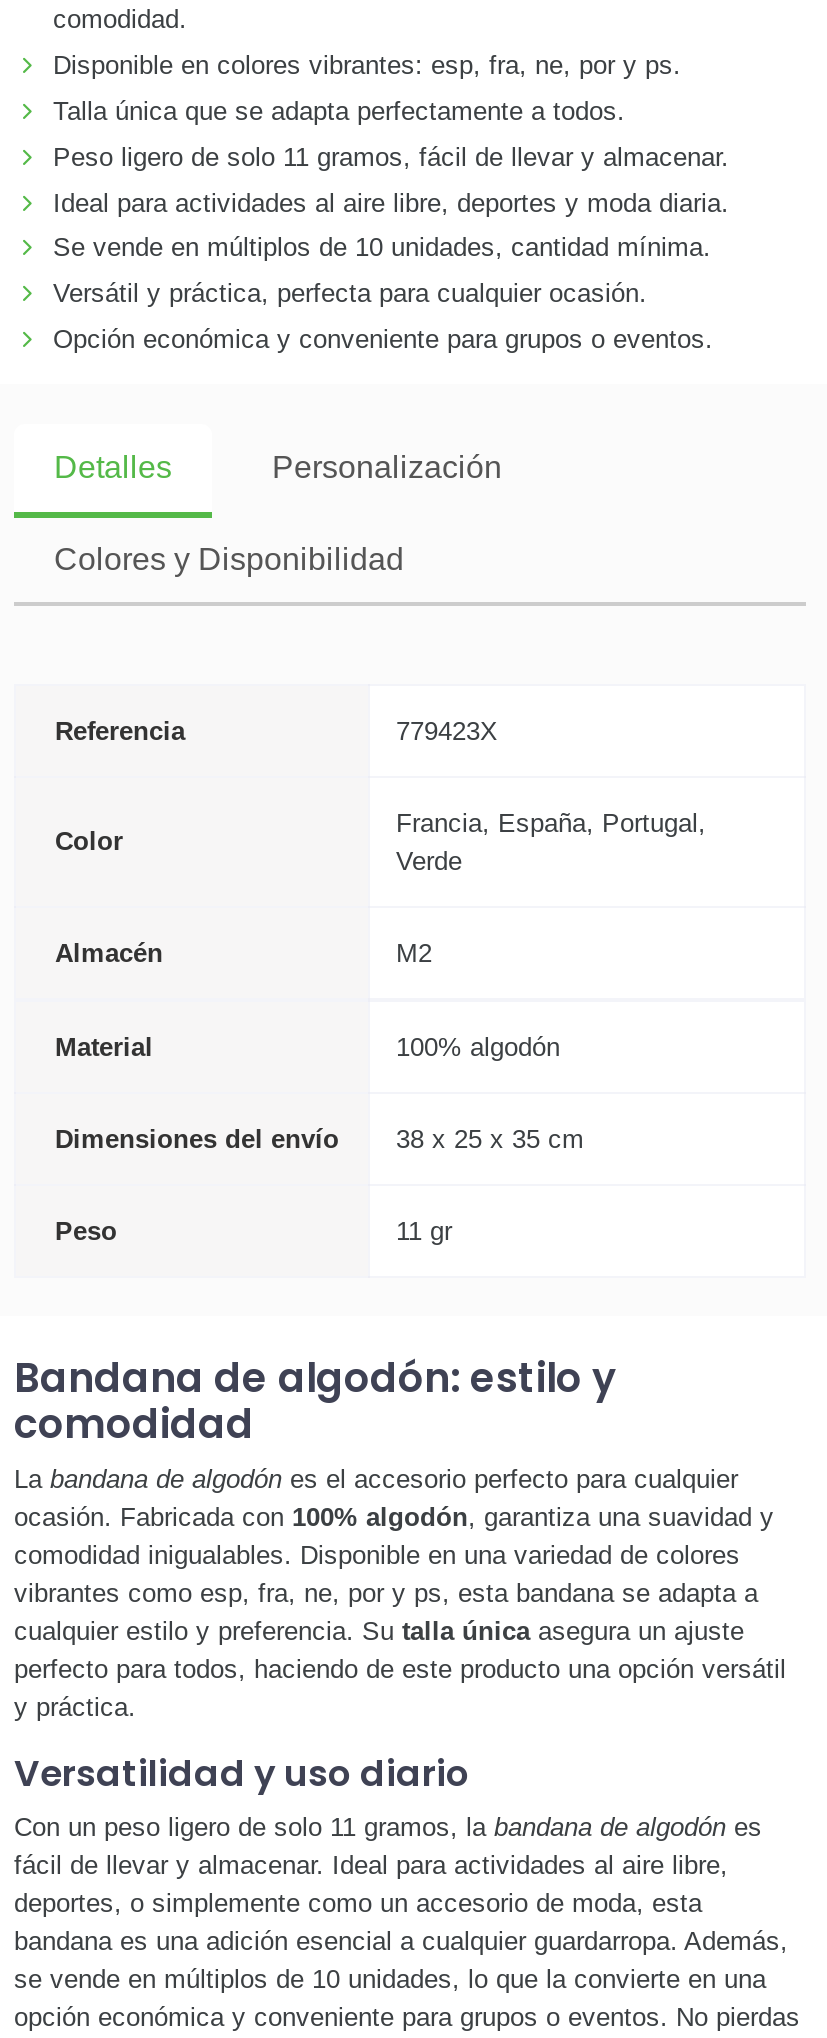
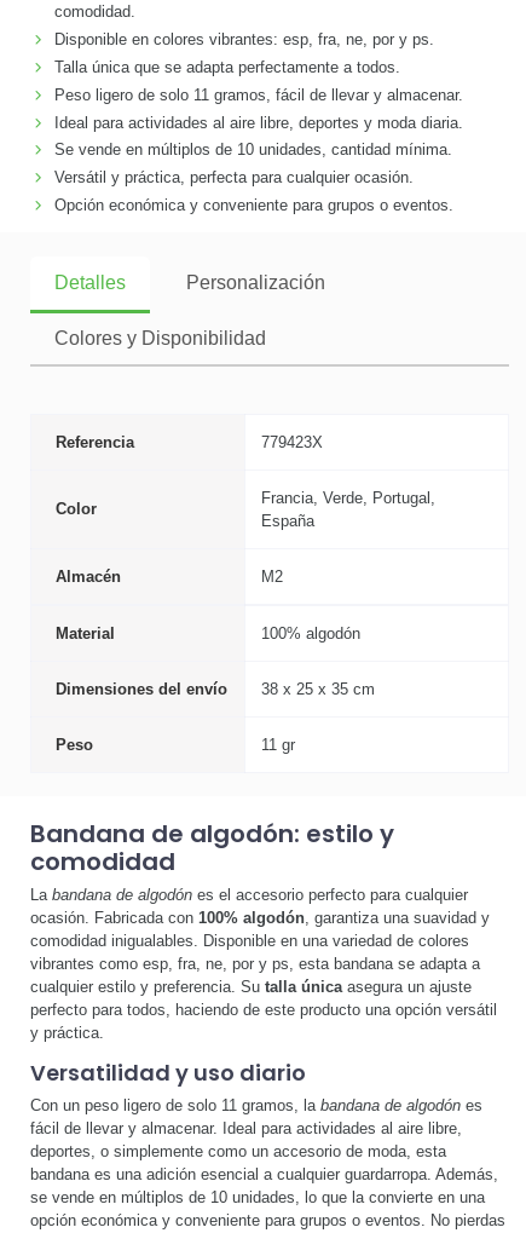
- Francia, España, Portugal,
- Verde
+ Francia, Verde, Portugal,
+ España
